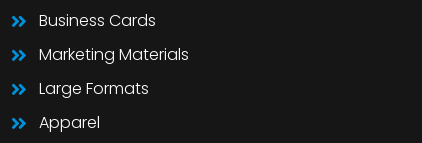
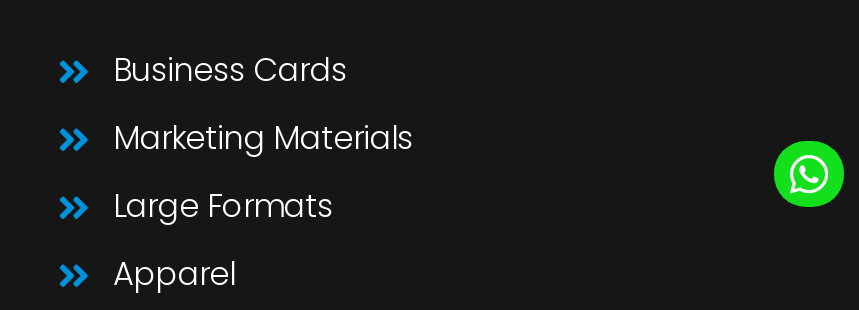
+ [image]
